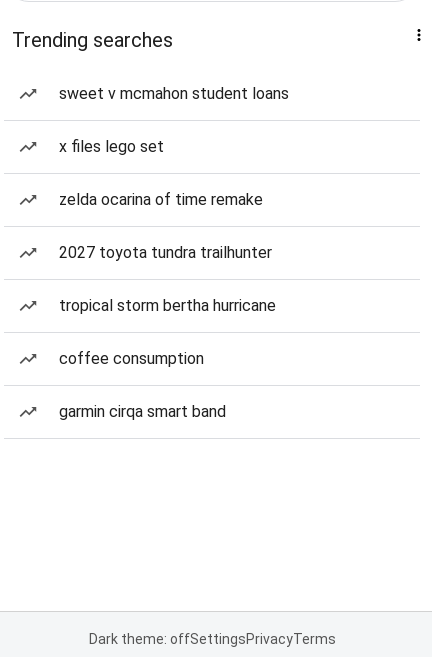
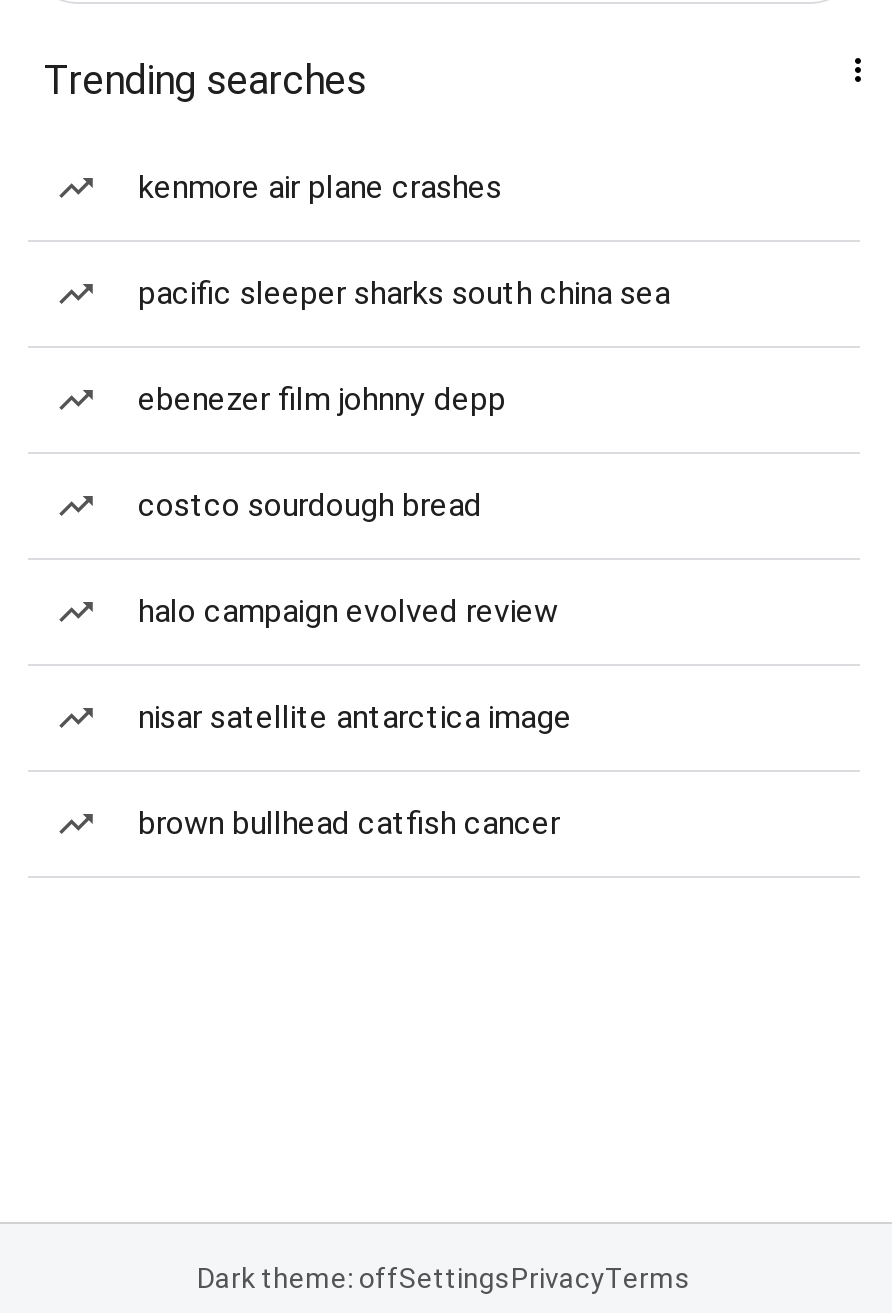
- sweet v mcmahon student loans
+ kenmore air plane crashes

- x files lego set
+ pacific sleeper sharks south china sea

- zelda ocarina of time remake
+ ebenezer film johnny depp

- 2027 toyota tundra trailhunter
+ costco sourdough bread

- tropical storm bertha hurricane
+ halo campaign evolved review

- coffee consumption
+ nisar satellite antarctica image

- garmin cirqa smart band
+ brown bullhead catfish cancer
